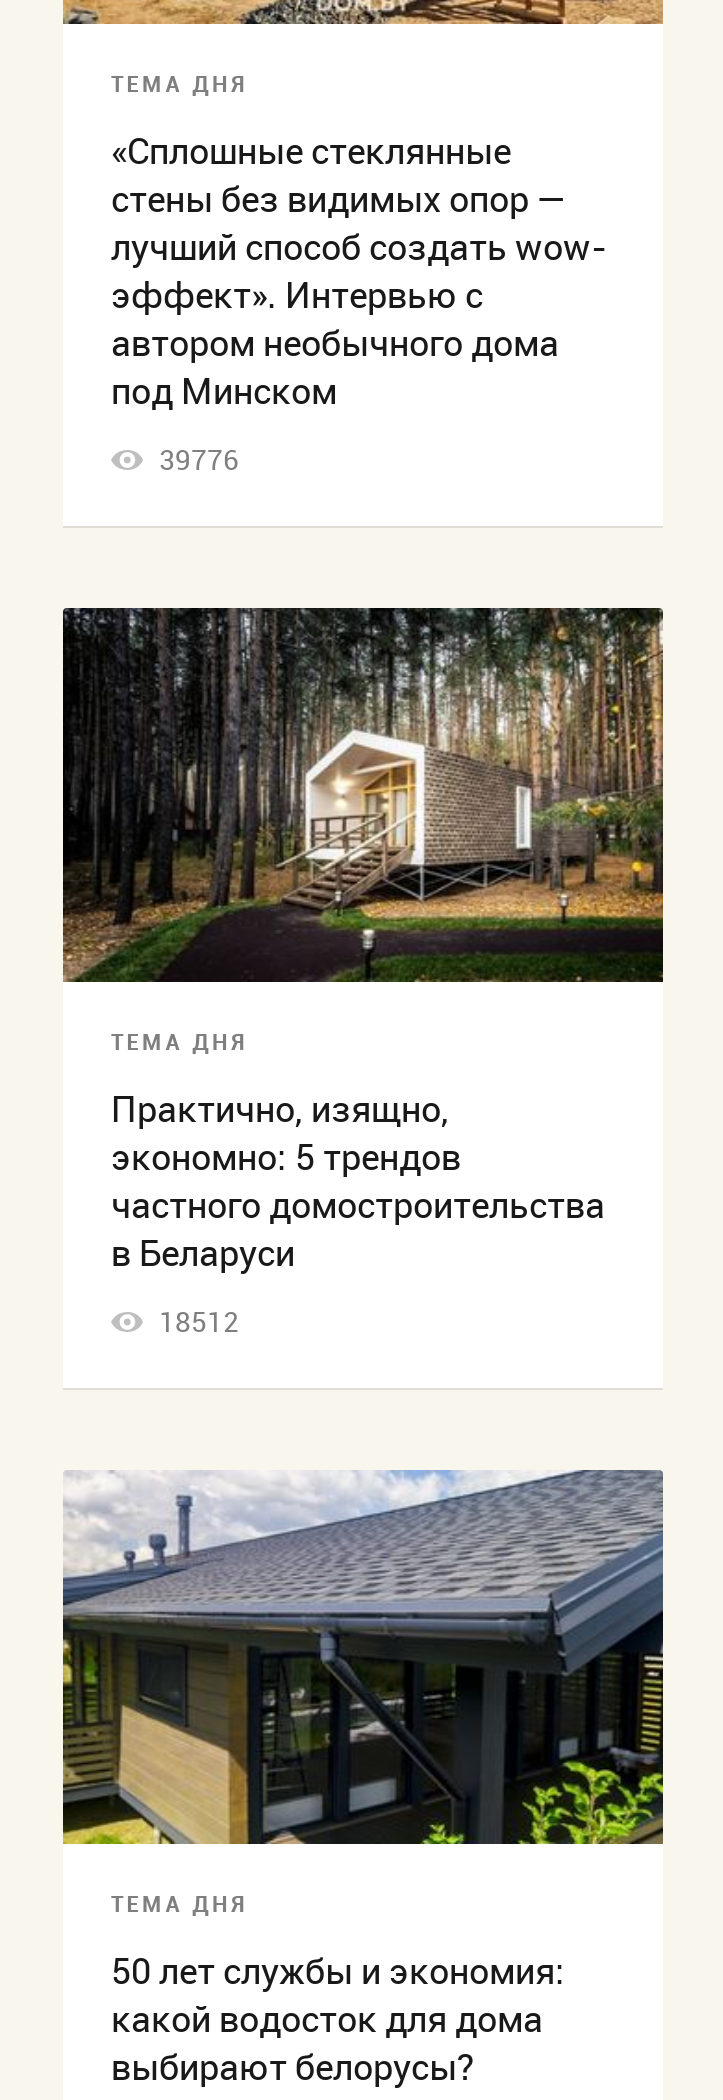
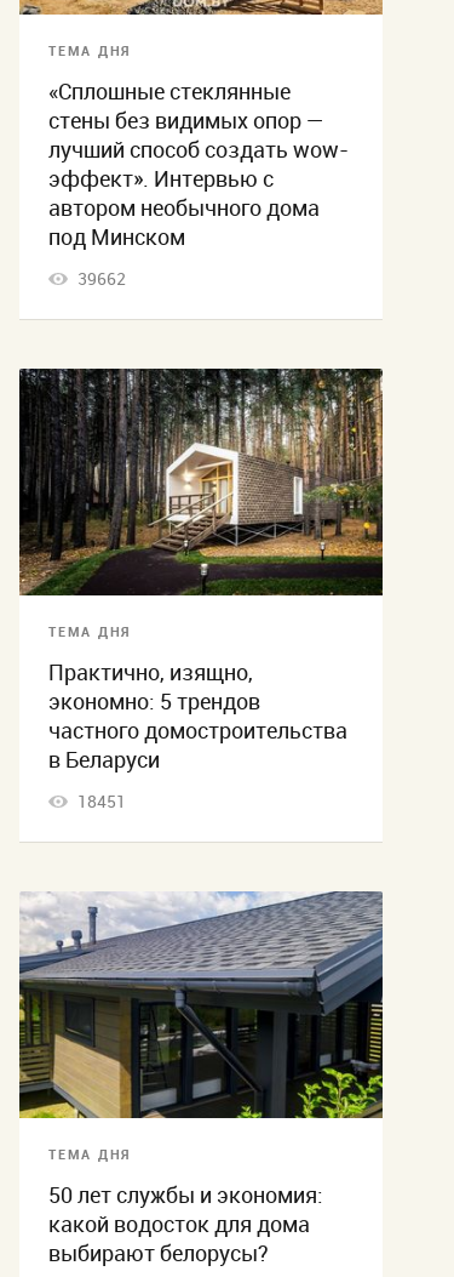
- 39776
+ 39662

- 18512
+ 18451
